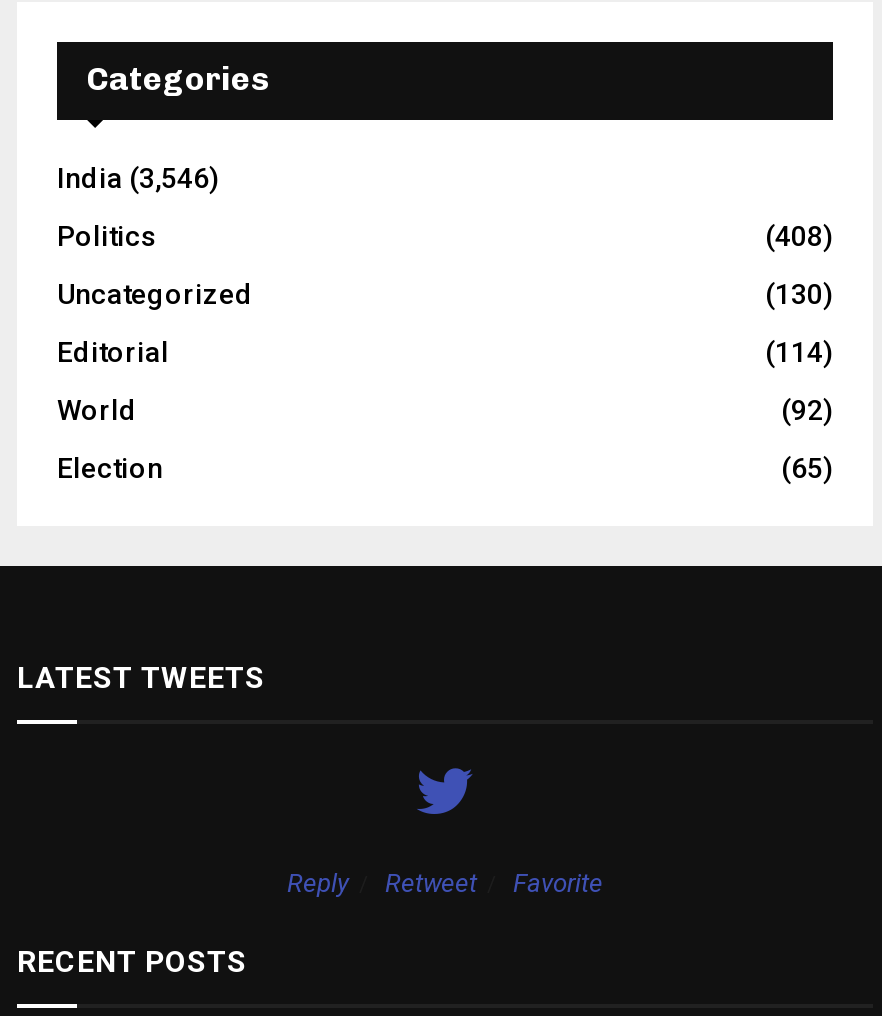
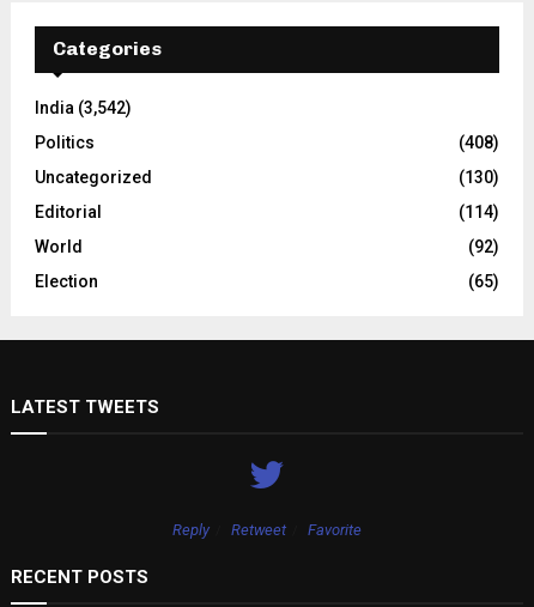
- India (3,546)
+ India (3,542)
